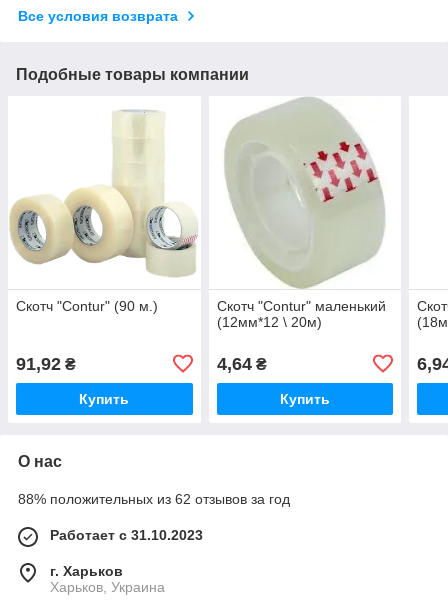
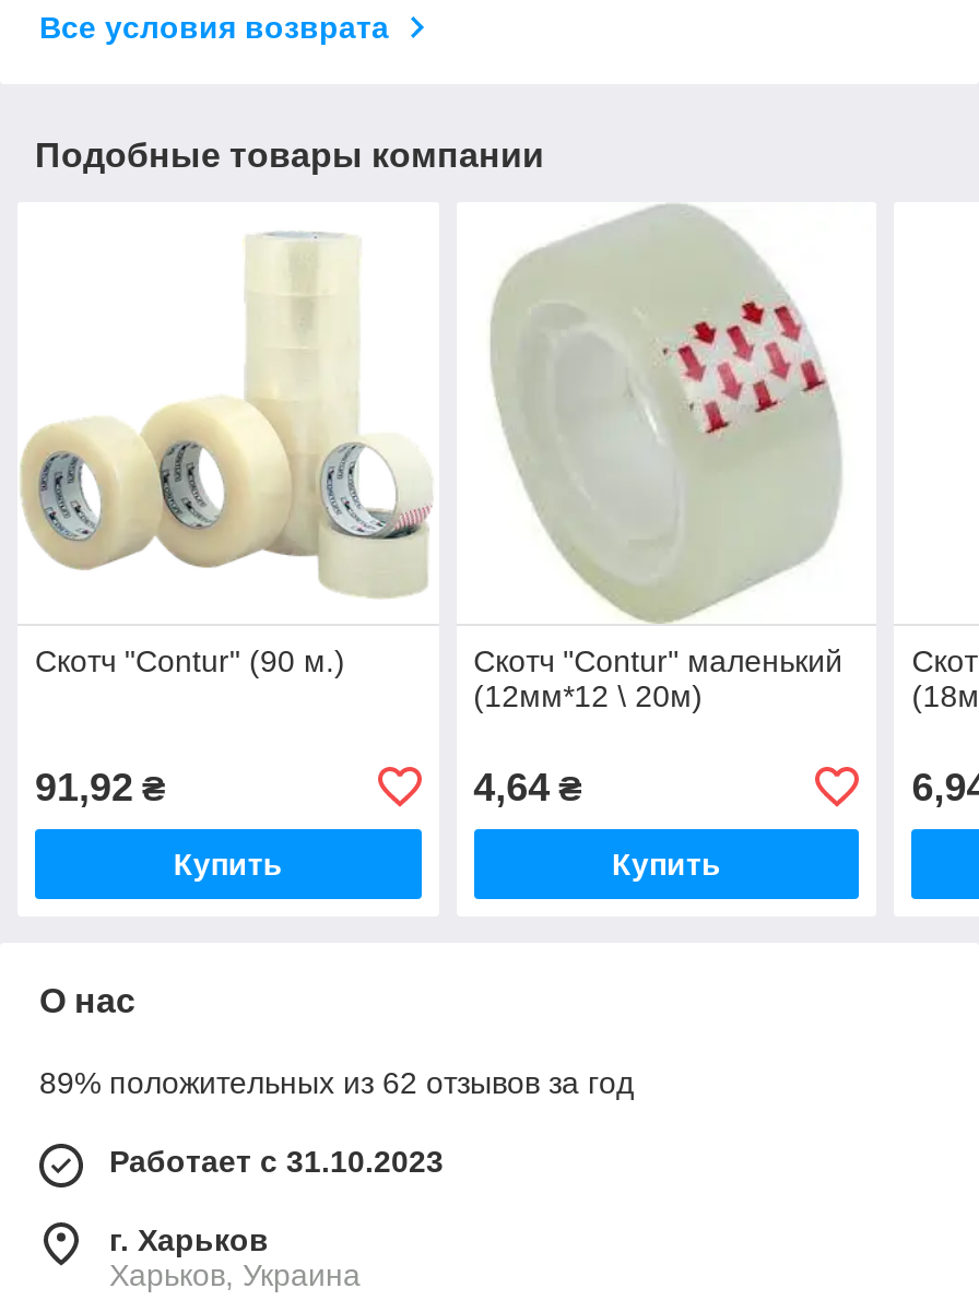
- 88% положительных из 62 отзывов за год
+ 89% положительных из 62 отзывов за год
